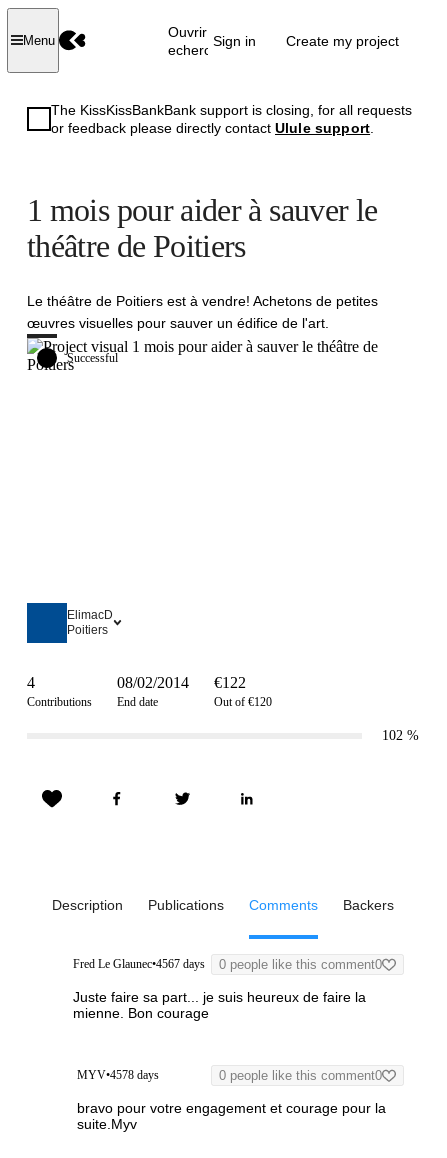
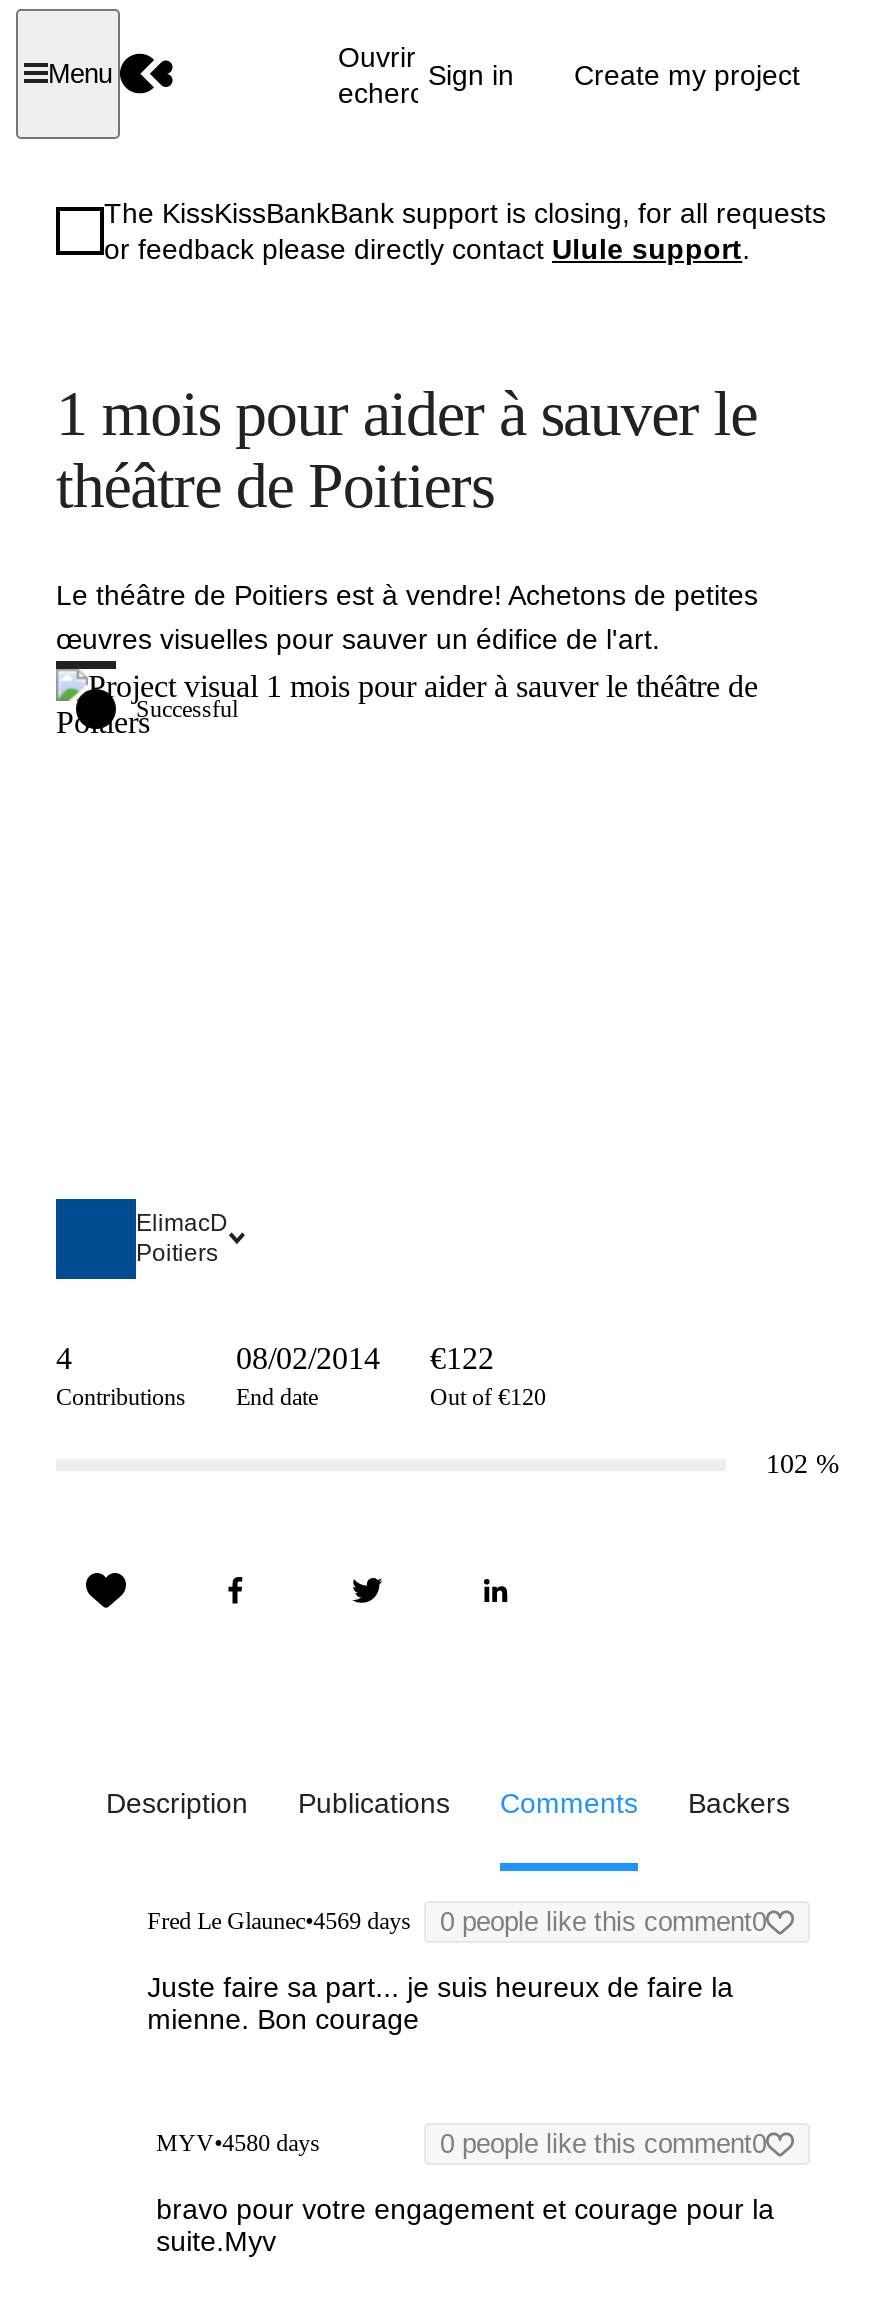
- Fred Le Glaunec•4567 days
+ Fred Le Glaunec•4569 days

- MYV•4578 days
+ MYV•4580 days
